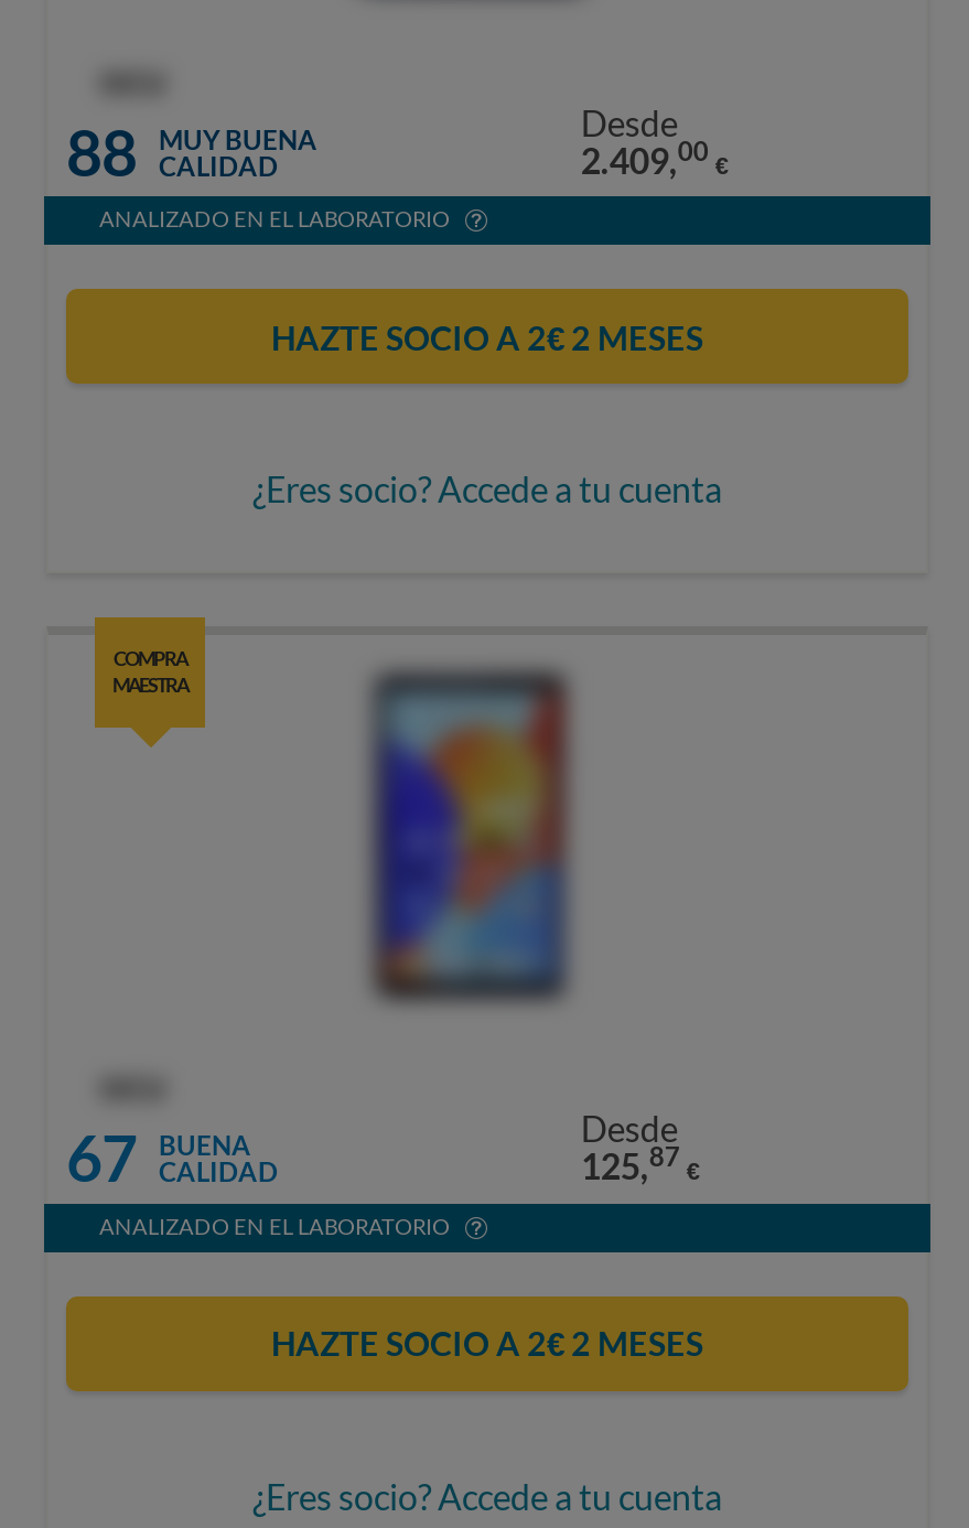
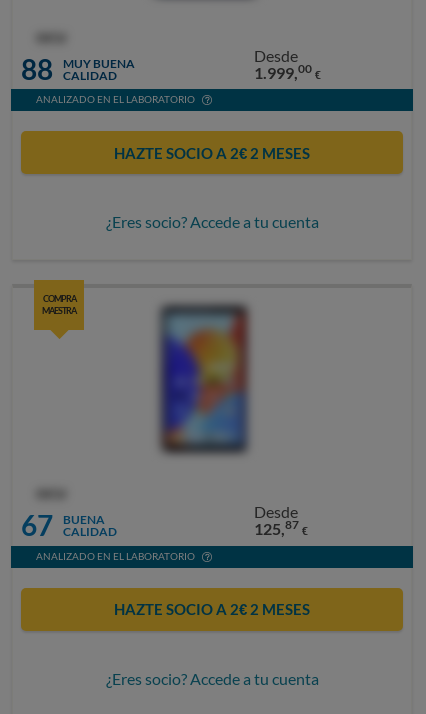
- 2.409,00 €
+ 1.999,00 €
